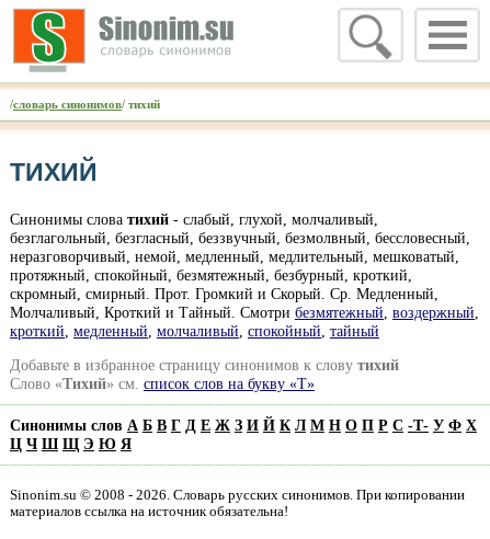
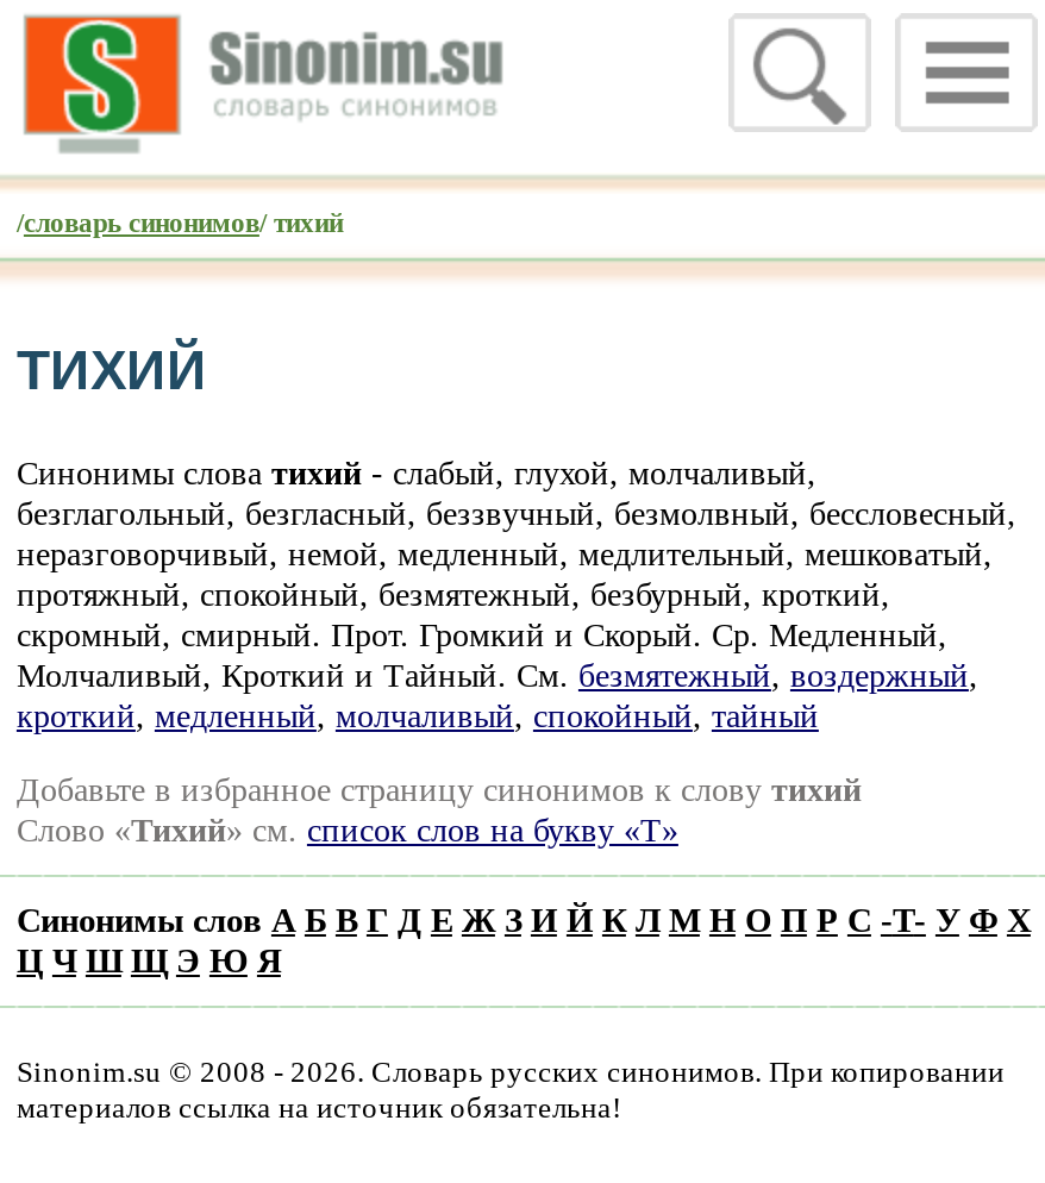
- Молчаливый, Кроткий и Тайный. Смотри безмятежный, воздержный,
+ Молчаливый, Кроткий и Тайный. См. безмятежный, воздержный,
